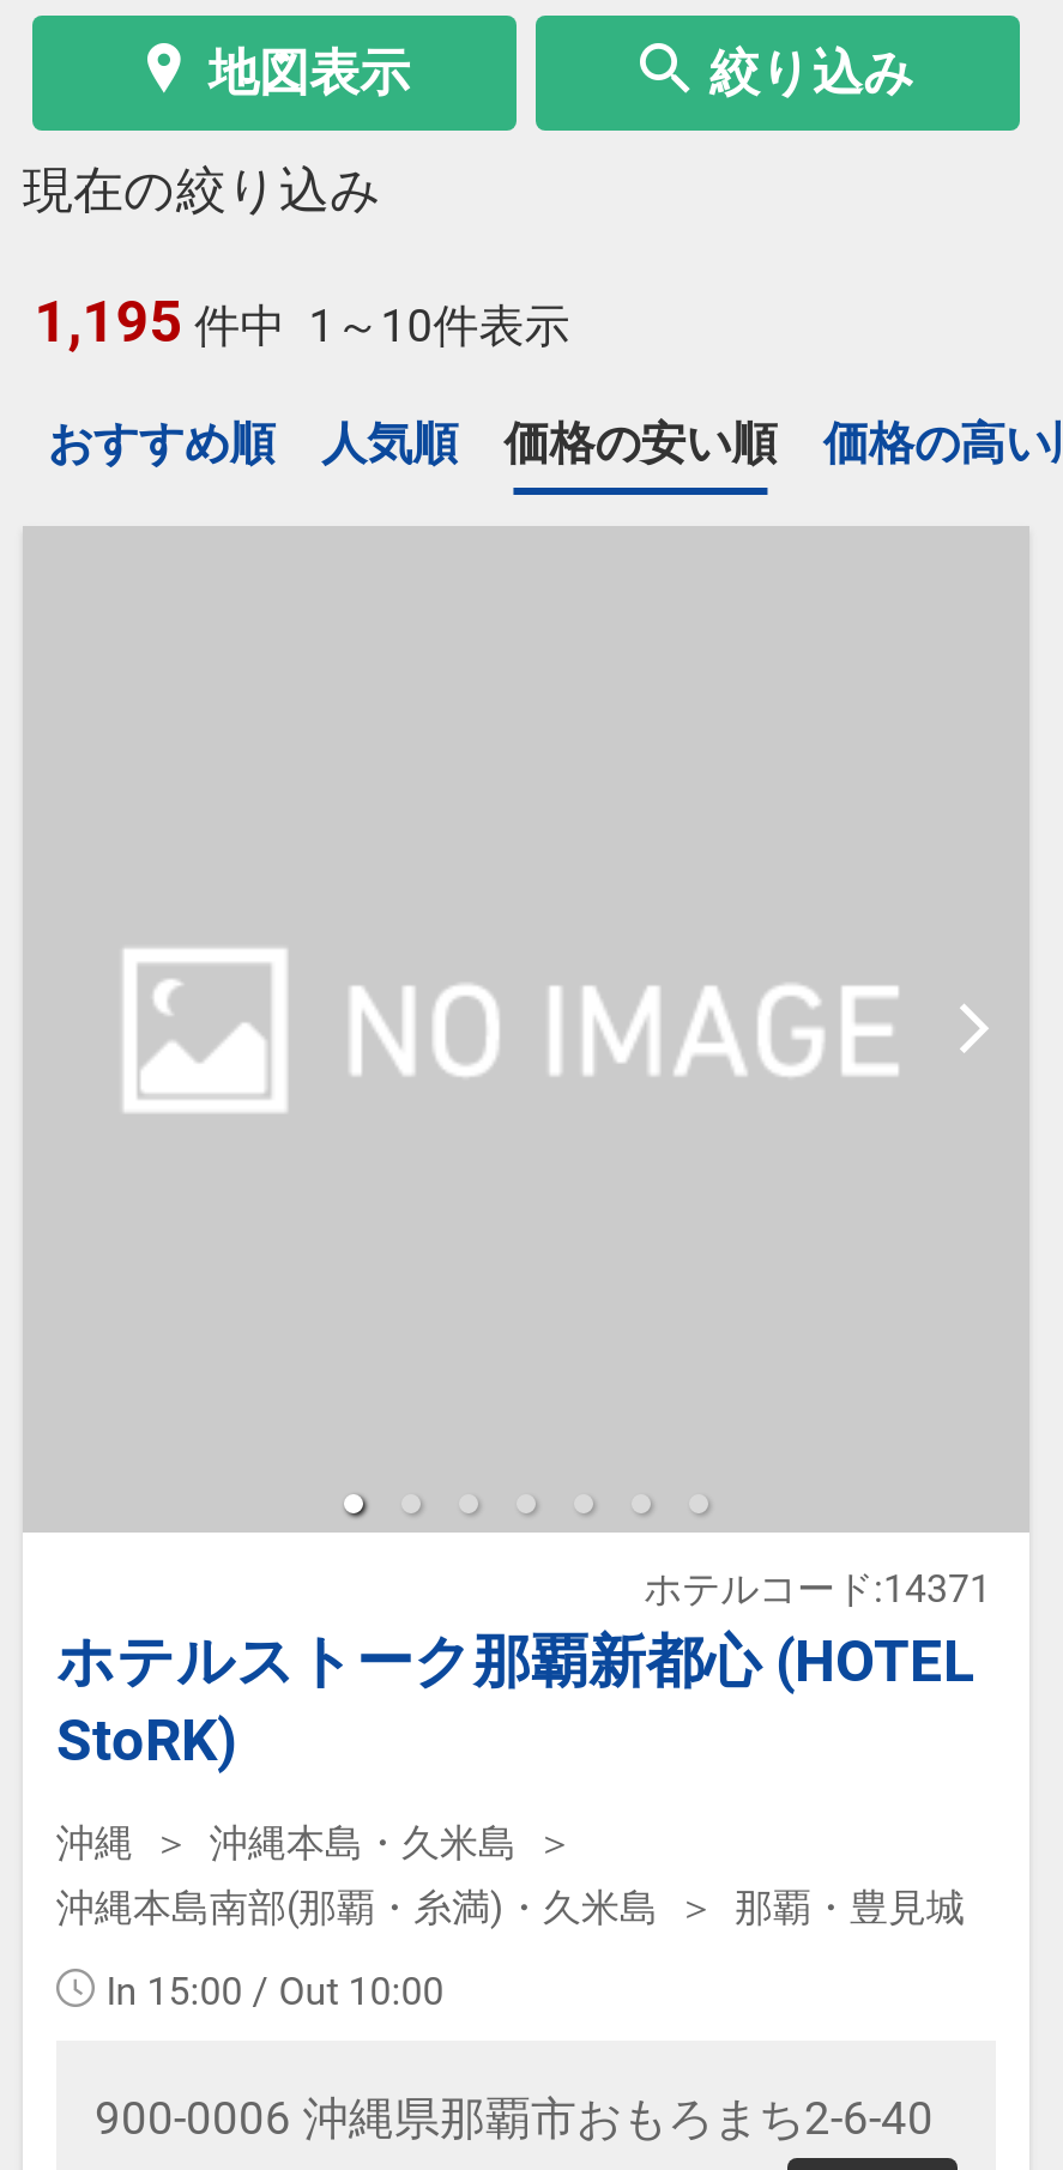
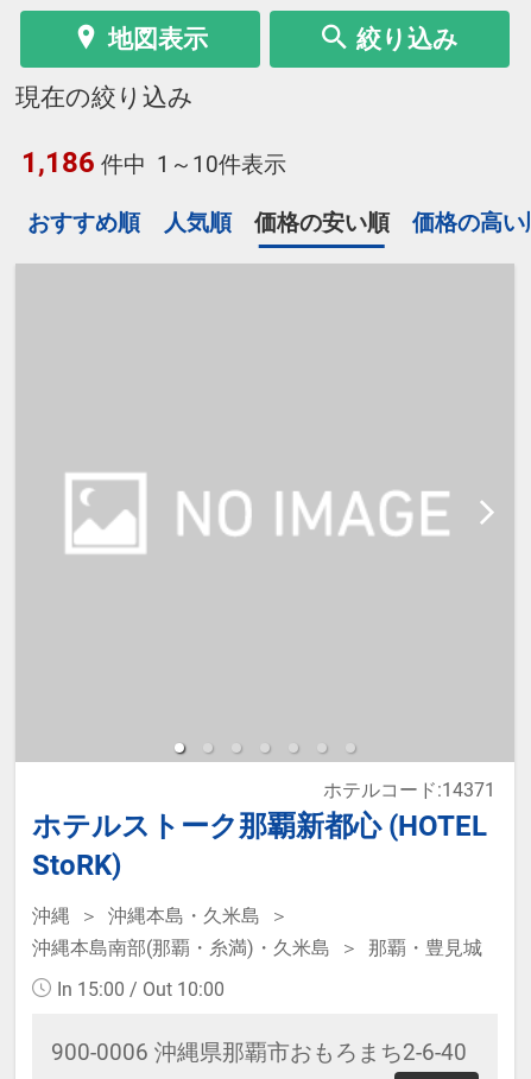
- 1,195 件中 1～10件表示
+ 1,186 件中 1～10件表示
